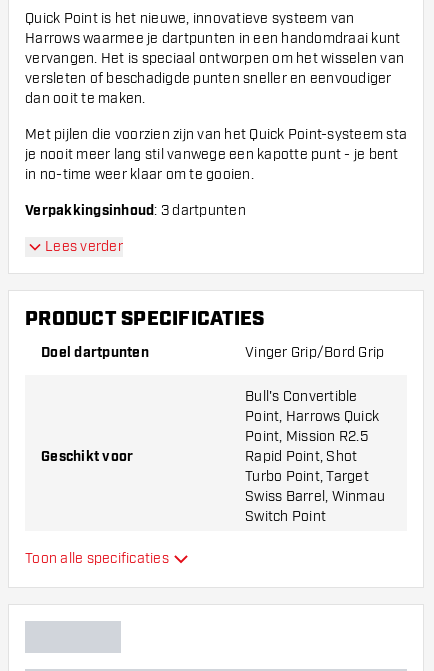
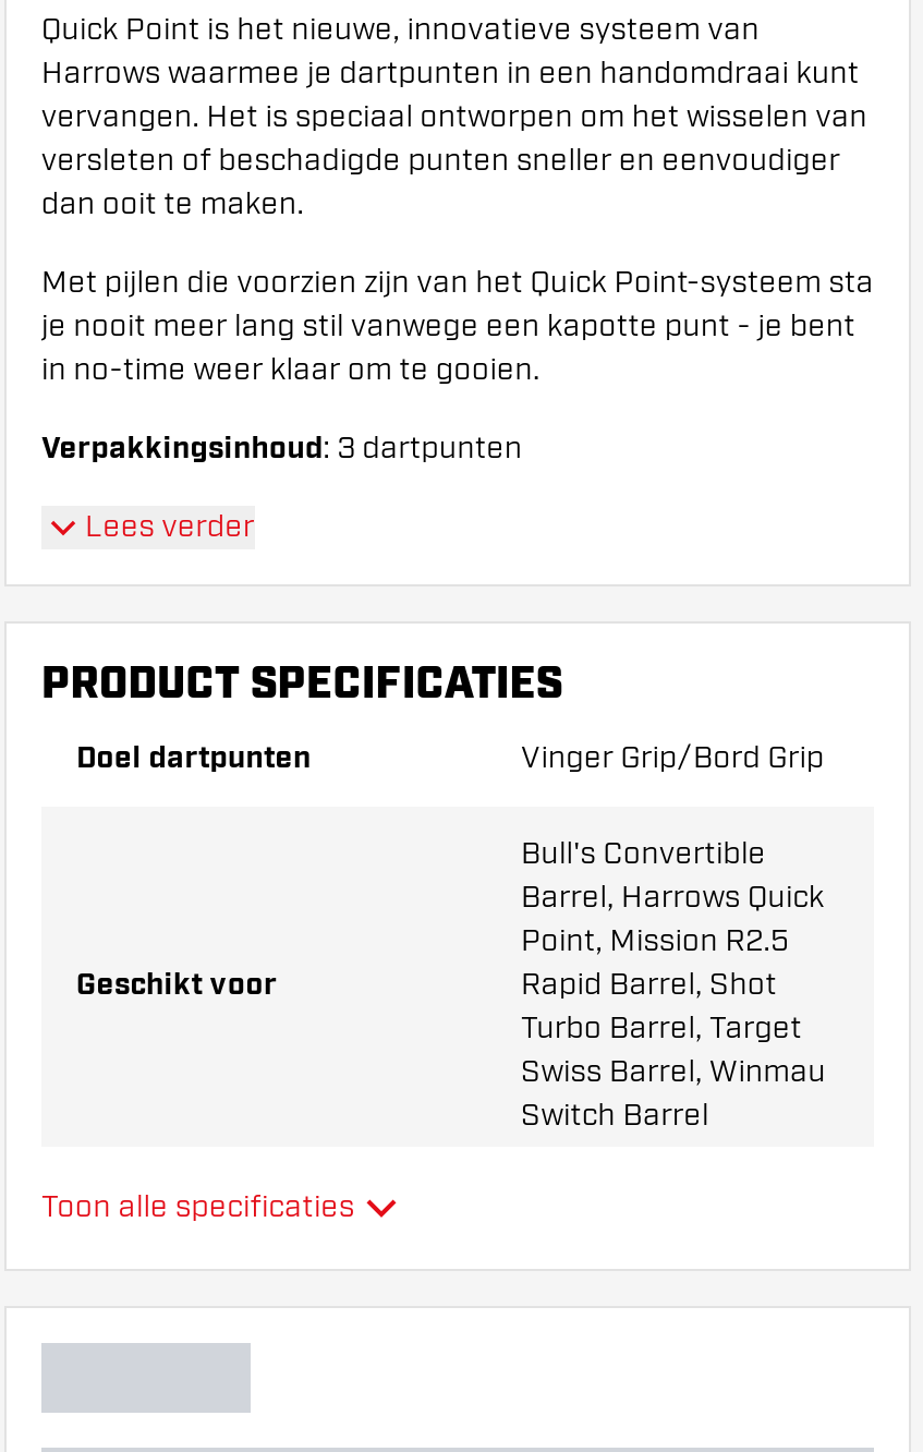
- Point, Harrows Quick
+ Barrel, Harrows Quick

- Rapid Point, Shot
+ Rapid Barrel, Shot

- Turbo Point, Target
+ Turbo Barrel, Target

- Switch Point
+ Switch Barrel
